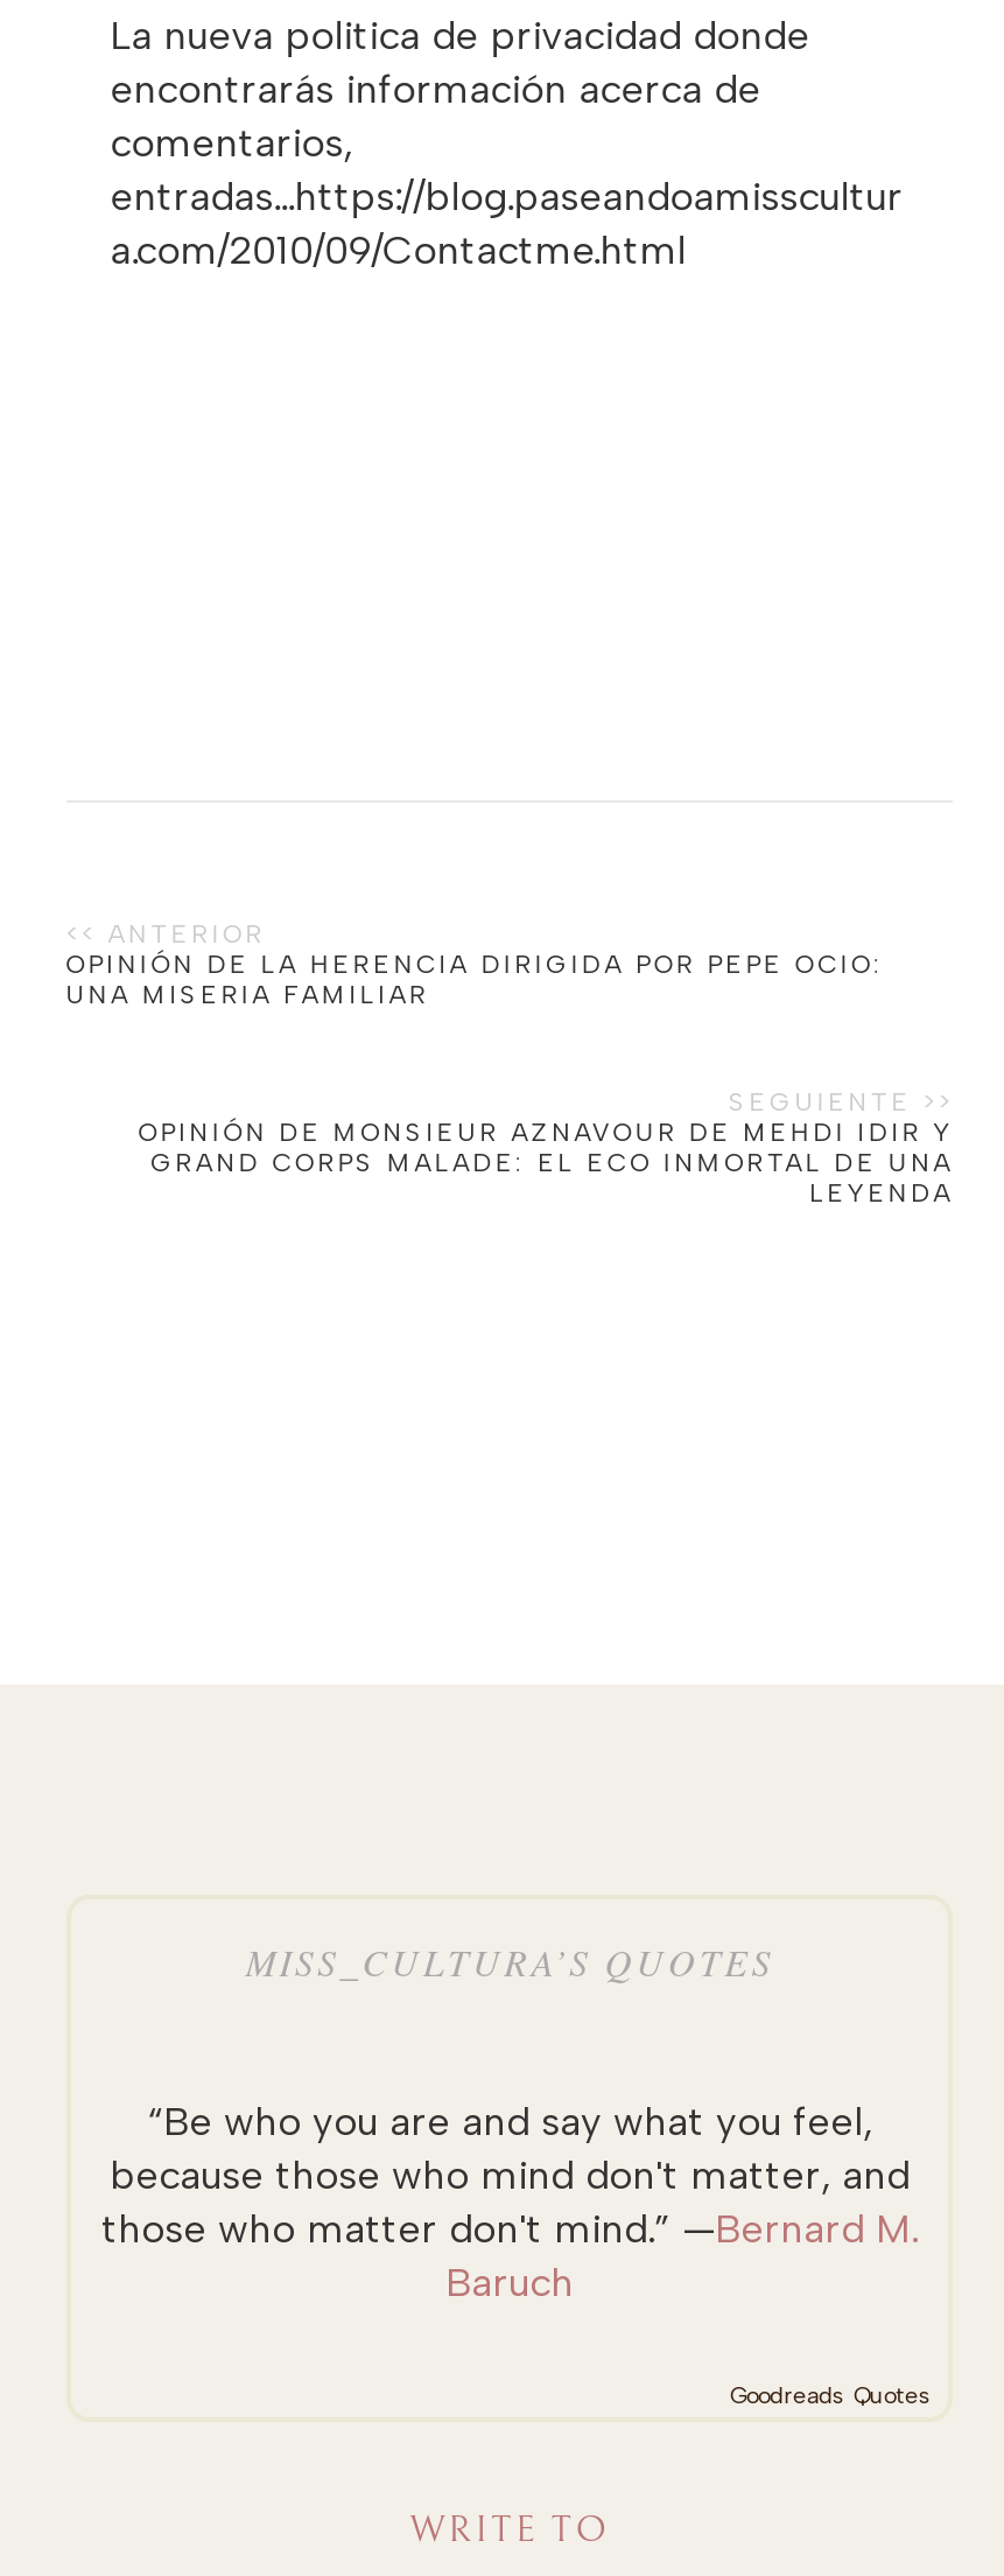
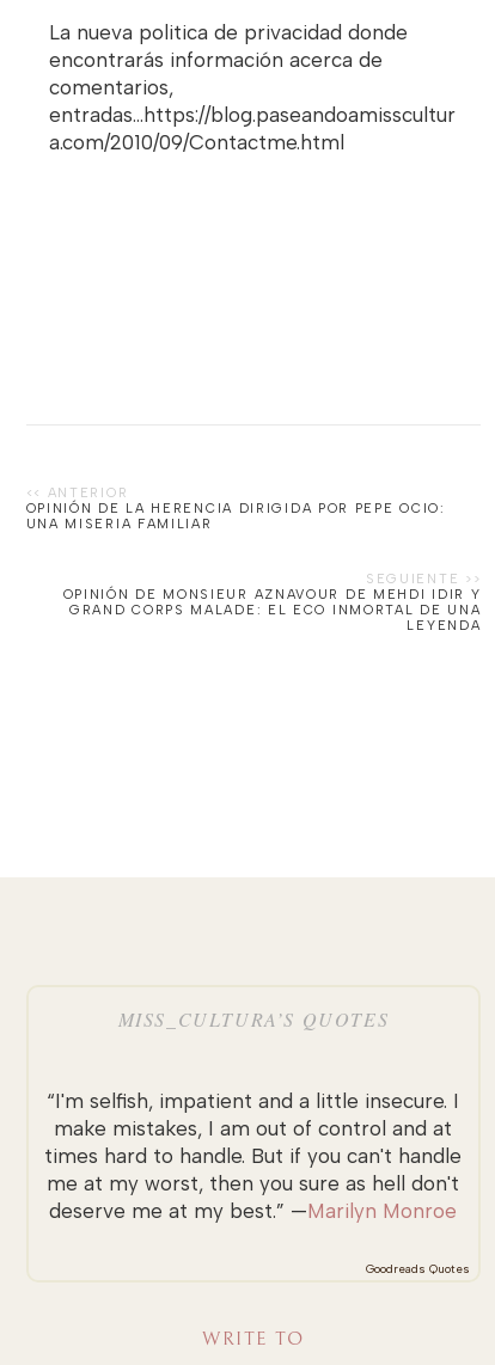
- “Be who you are and say what you feel,
- because those who mind don't matter, and
- those who matter don't mind.” —Bernard M.
- Baruch
+ “I'm selfish, impatient and a little insecure. I
+ make mistakes, I am out of control and at
+ times hard to handle. But if you can't handle
+ me at my worst, then you sure as hell don't
+ deserve me at my best.” —Marilyn Monroe
